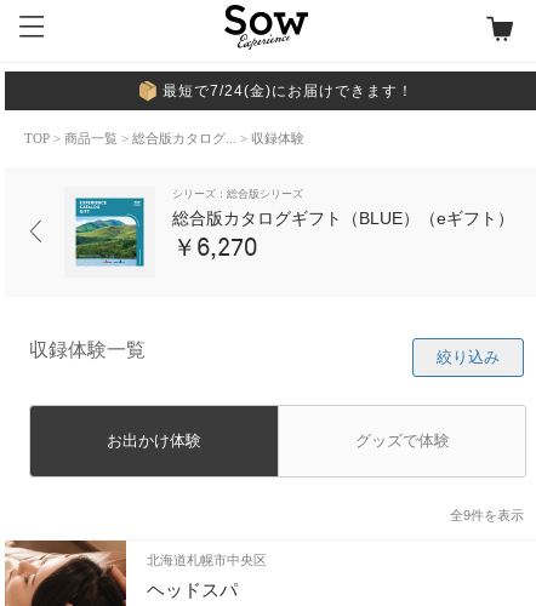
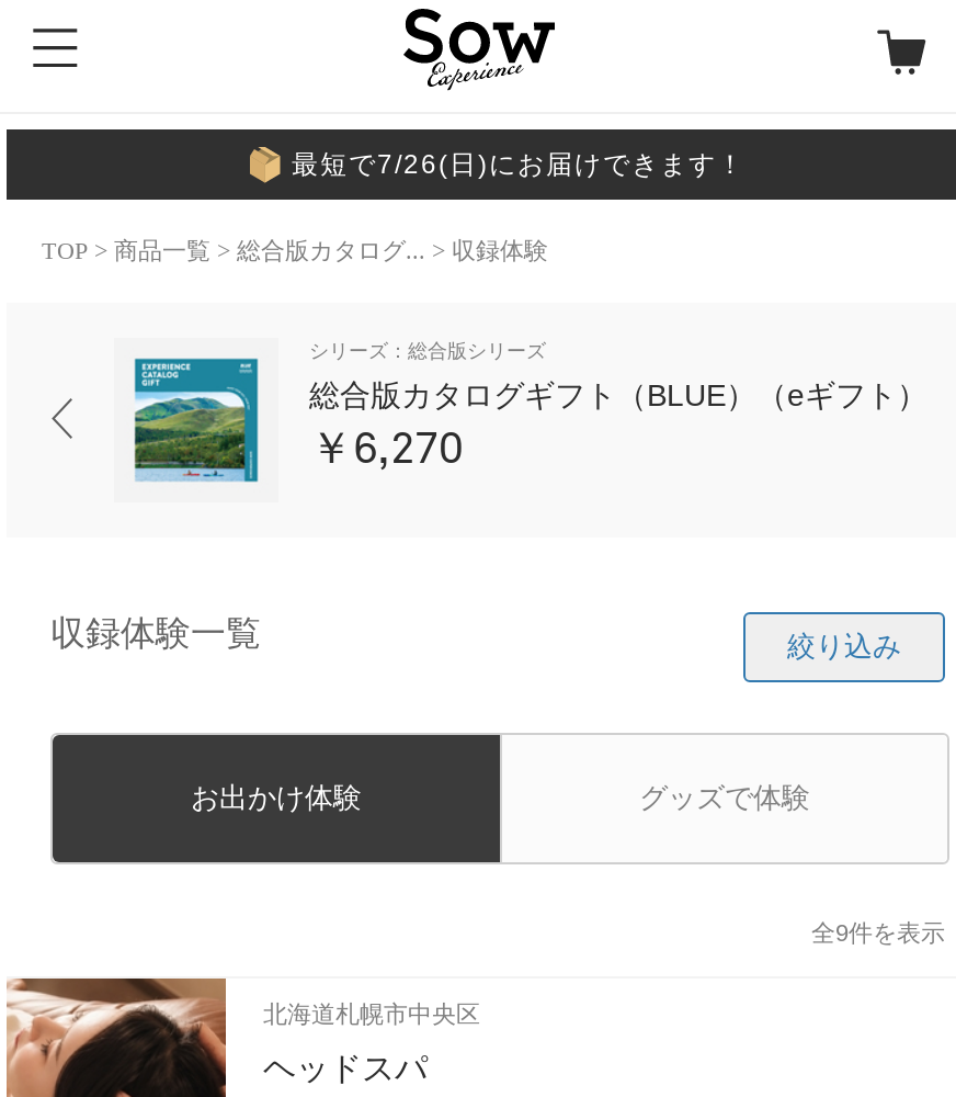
- 最短で7/24(金)にお届けできます！
+ 最短で7/26(日)にお届けできます！
